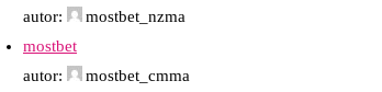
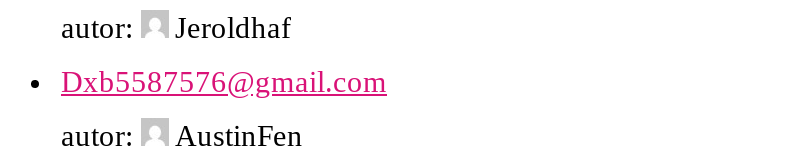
- mostbet_nzma
+ Jeroldhaf

- mostbet
+ Dxb5587576@gmail.com

- mostbet_cmma
+ AustinFen
